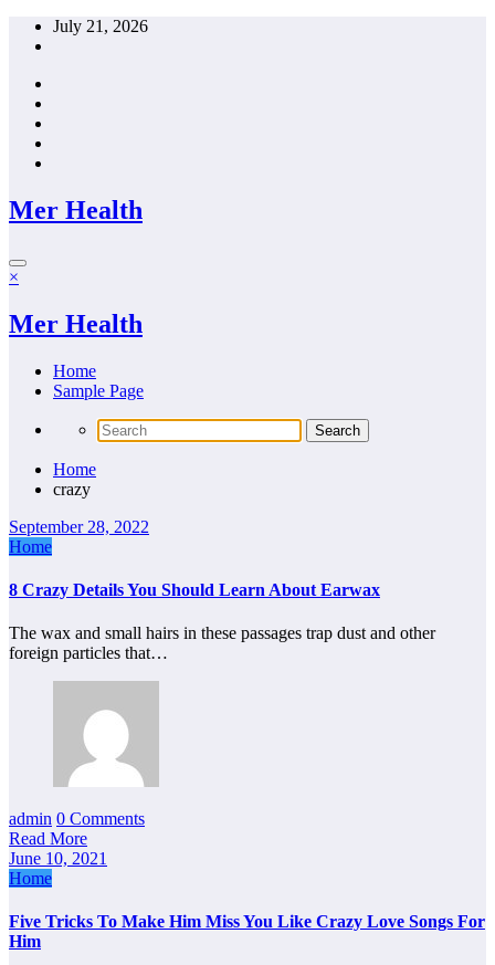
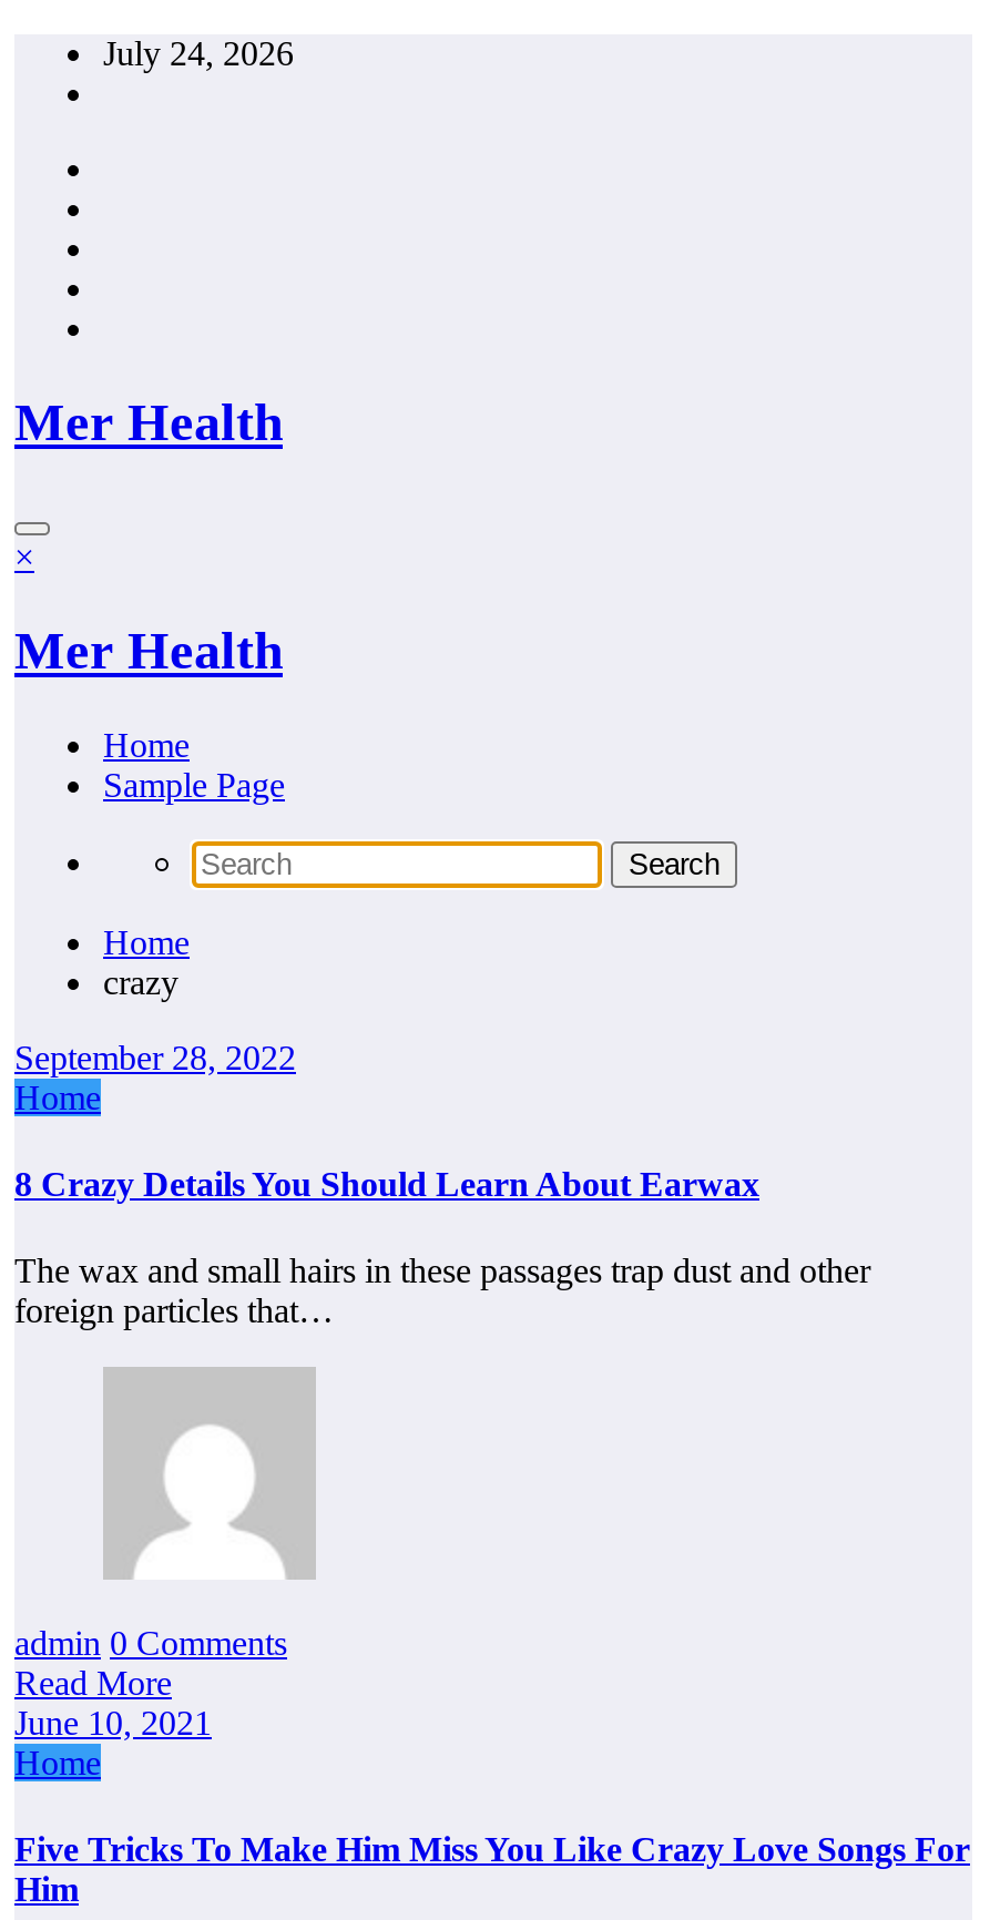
- July 21, 2026
+ July 24, 2026
